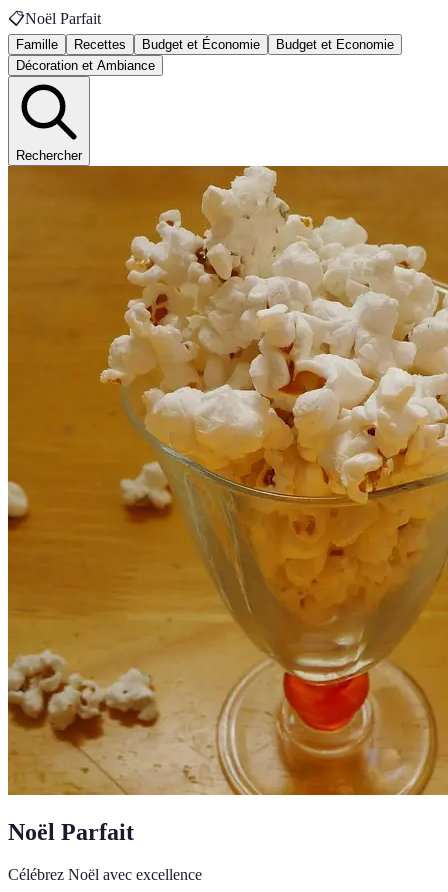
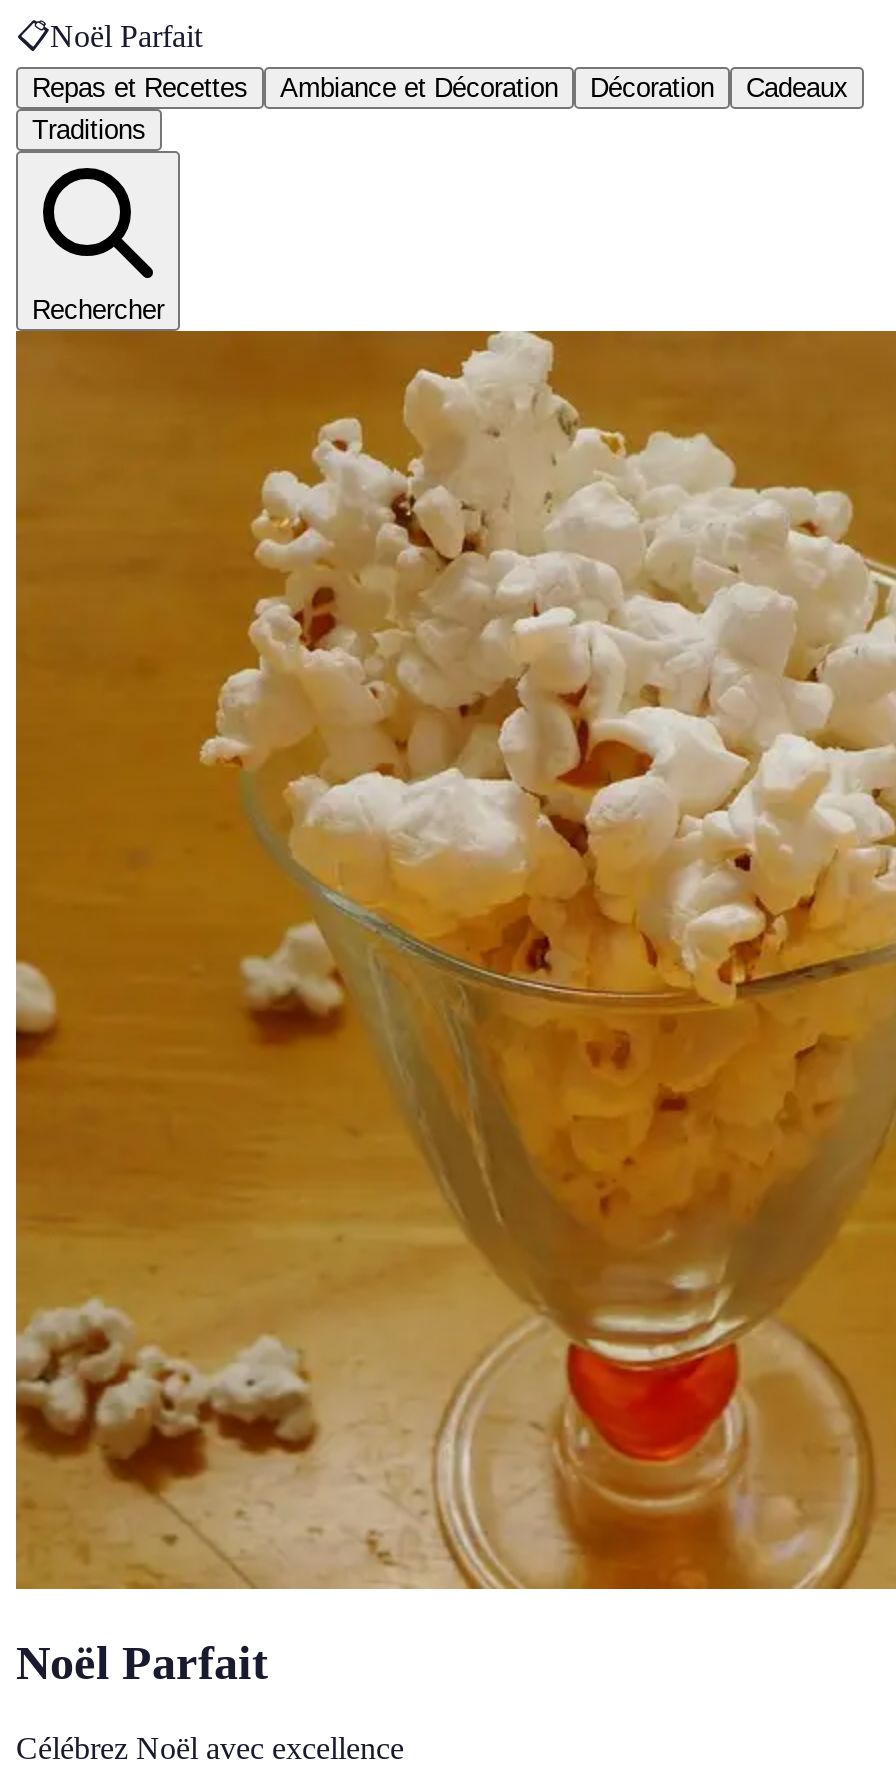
- Famille
- Recettes
- Budget et Économie
- Budget et Economie
- Décoration et Ambiance
+ Repas et Recettes
+ Ambiance et Décoration
+ Décoration
+ Cadeaux
+ Traditions
